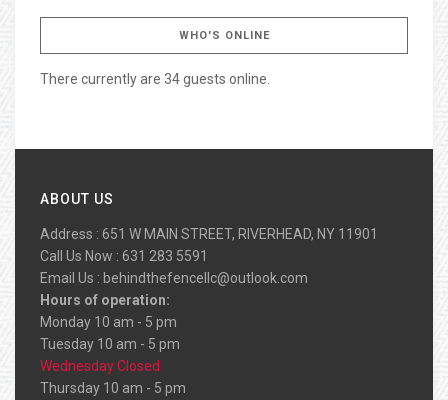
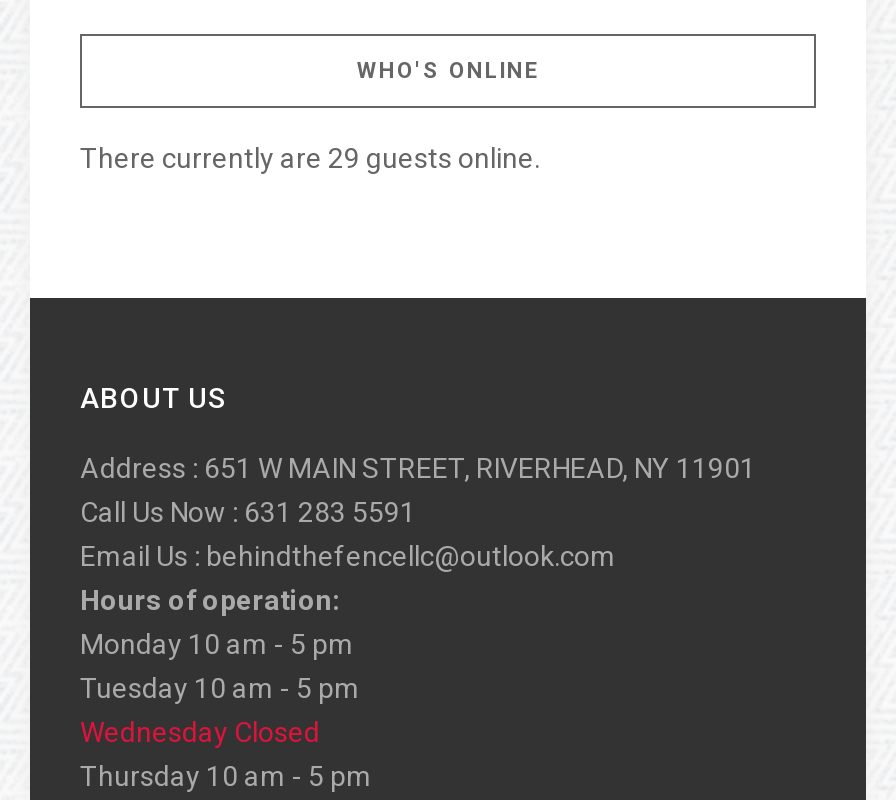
- There currently are 34 guests online.
+ There currently are 29 guests online.
